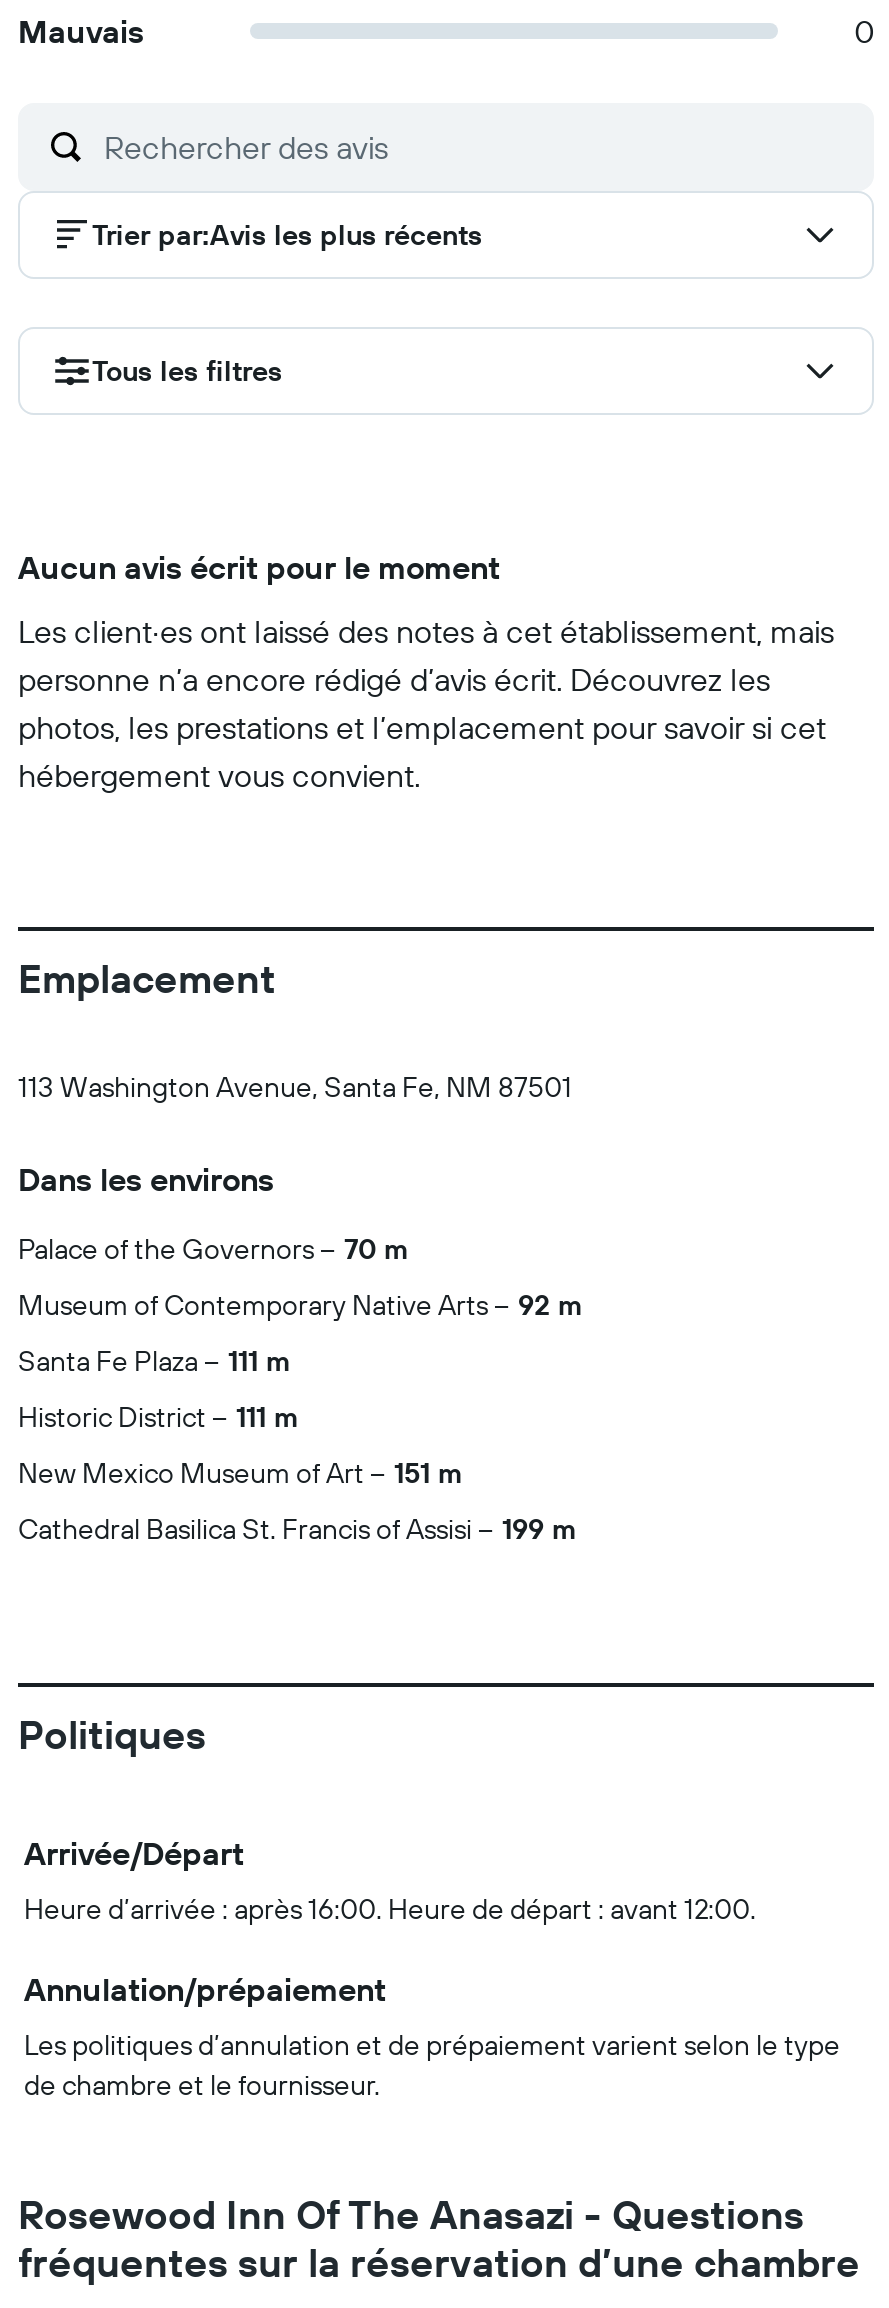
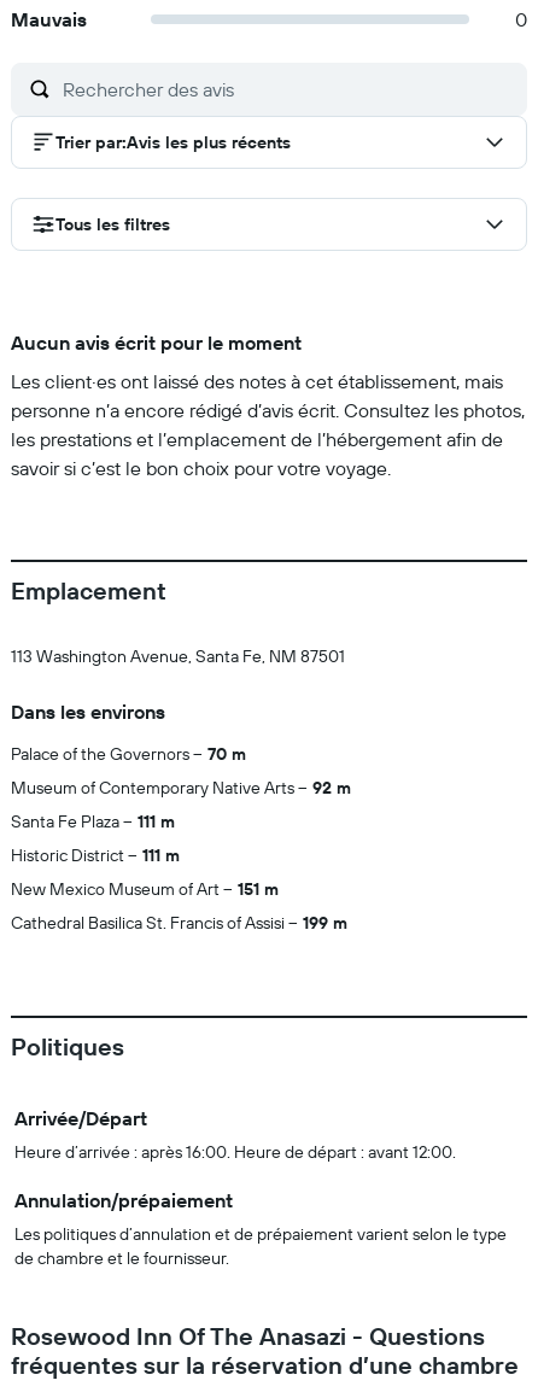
- personne n’a encore rédigé d’avis écrit. Découvrez les
- photos, les prestations et l’emplacement pour savoir si cet
- hébergement vous convient.
+ personne n’a encore rédigé d’avis écrit. Consultez les photos,
+ les prestations et l’emplacement de l’hébergement afin de
+ savoir si c’est le bon choix pour votre voyage.
